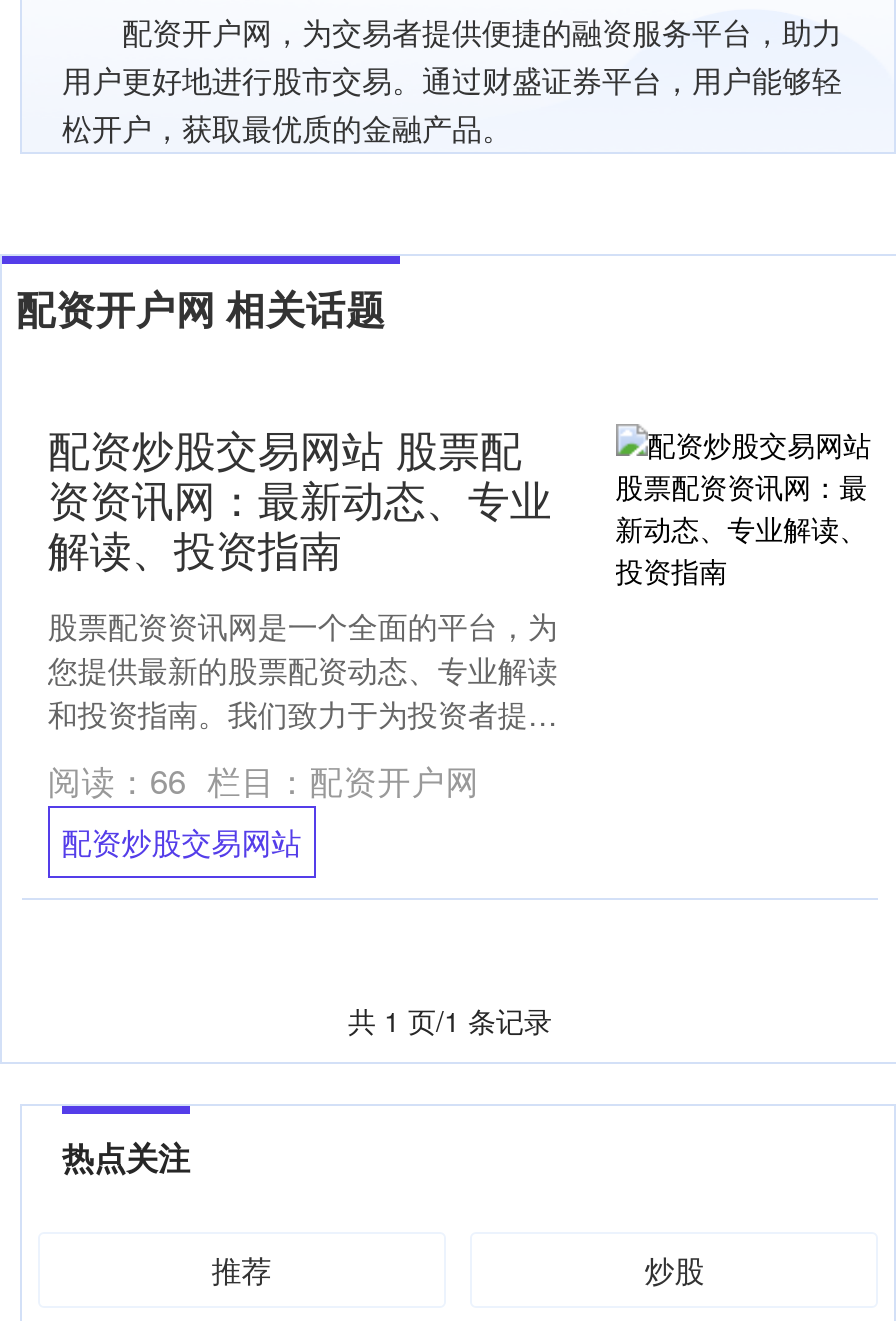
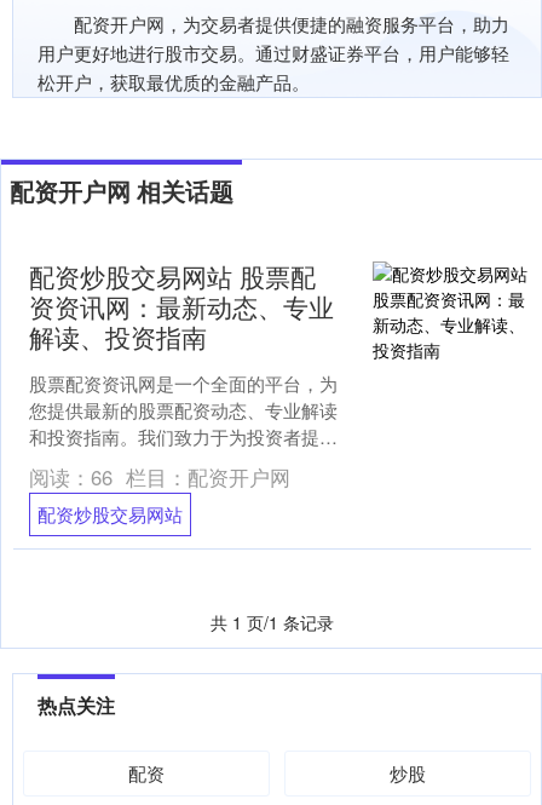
- 推荐
+ 配资
